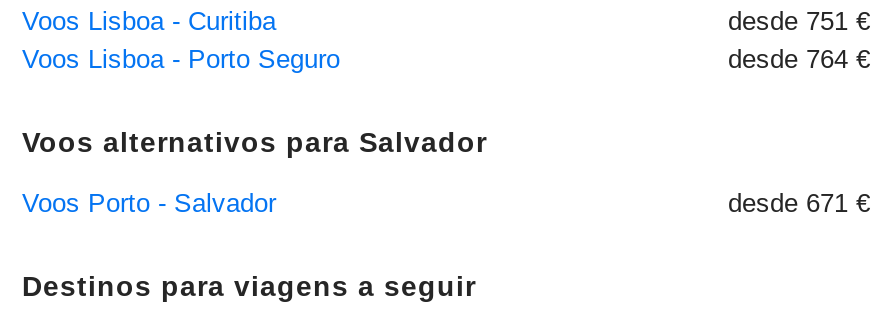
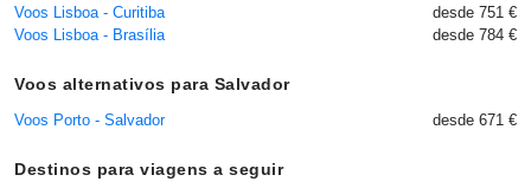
- Voos Lisboa - Porto Seguro
- desde 764 €
+ Voos Lisboa - Brasília
+ desde 784 €
